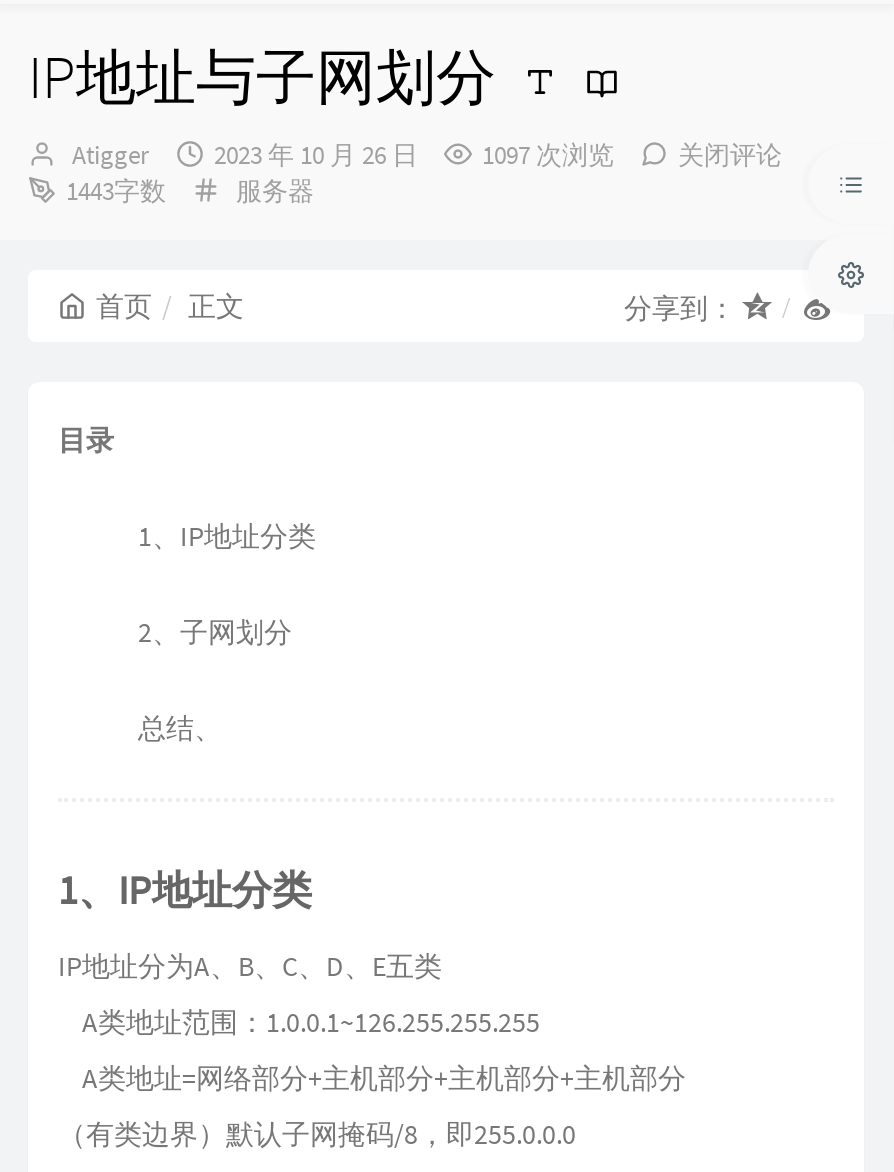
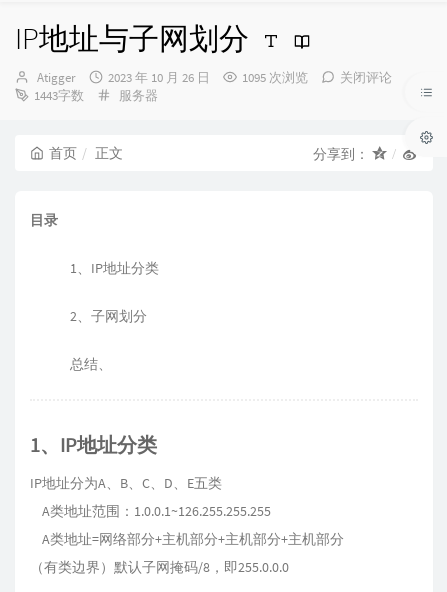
- 1097 次浏览
+ 1095 次浏览
